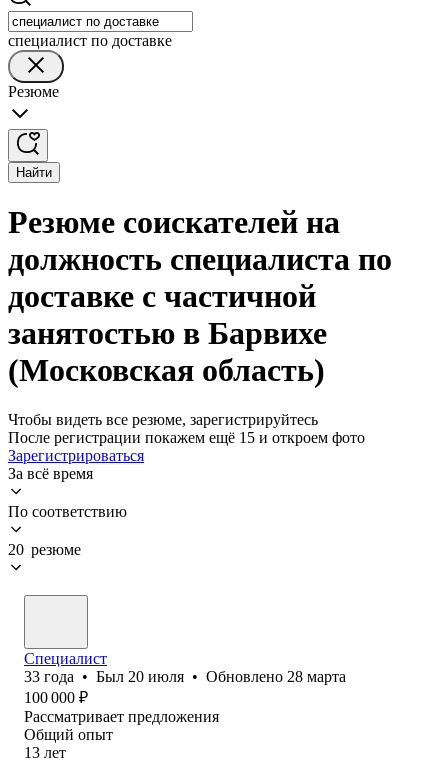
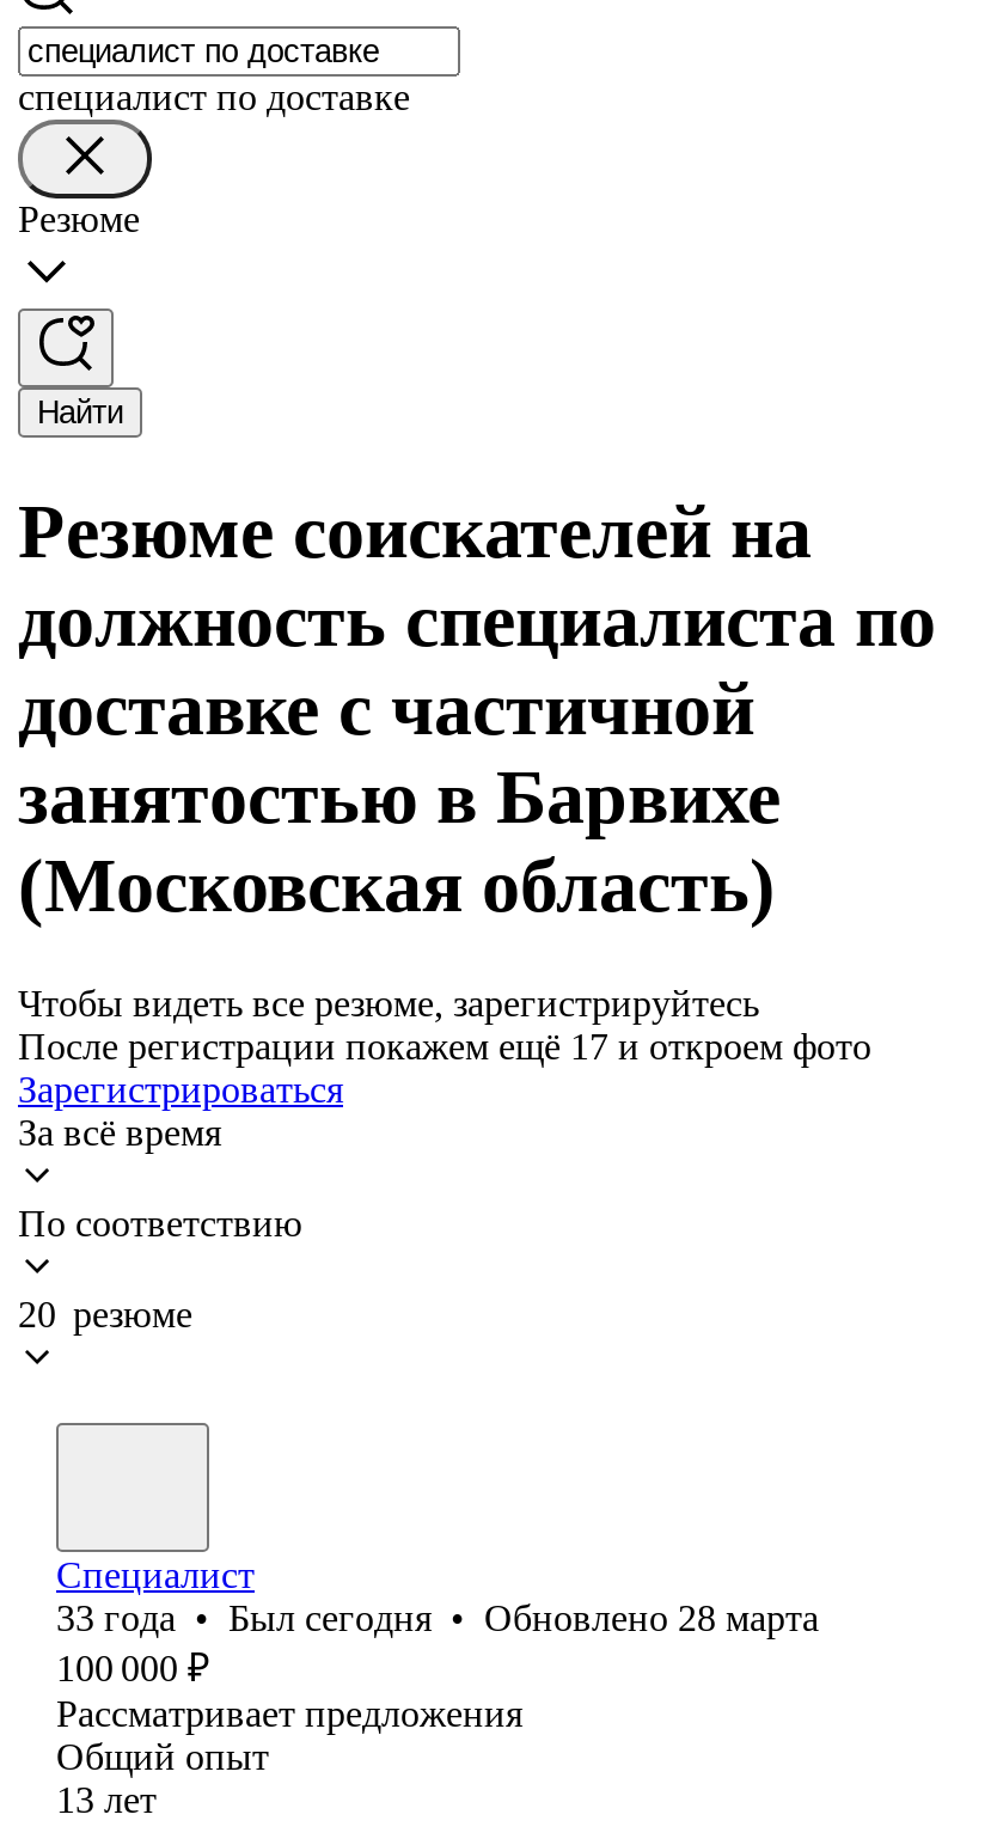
- После регистрации покажем ещё 15 и откроем фото
+ После регистрации покажем ещё 17 и откроем фото

- 33 года • Был 20 июля • Обновлено 28 марта
+ 33 года • Был сегодня • Обновлено 28 марта
